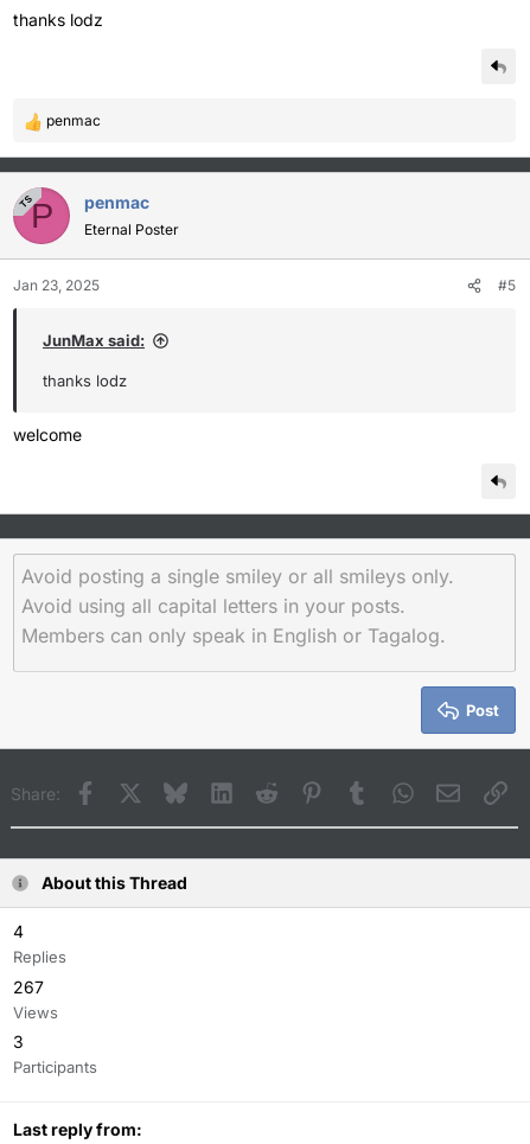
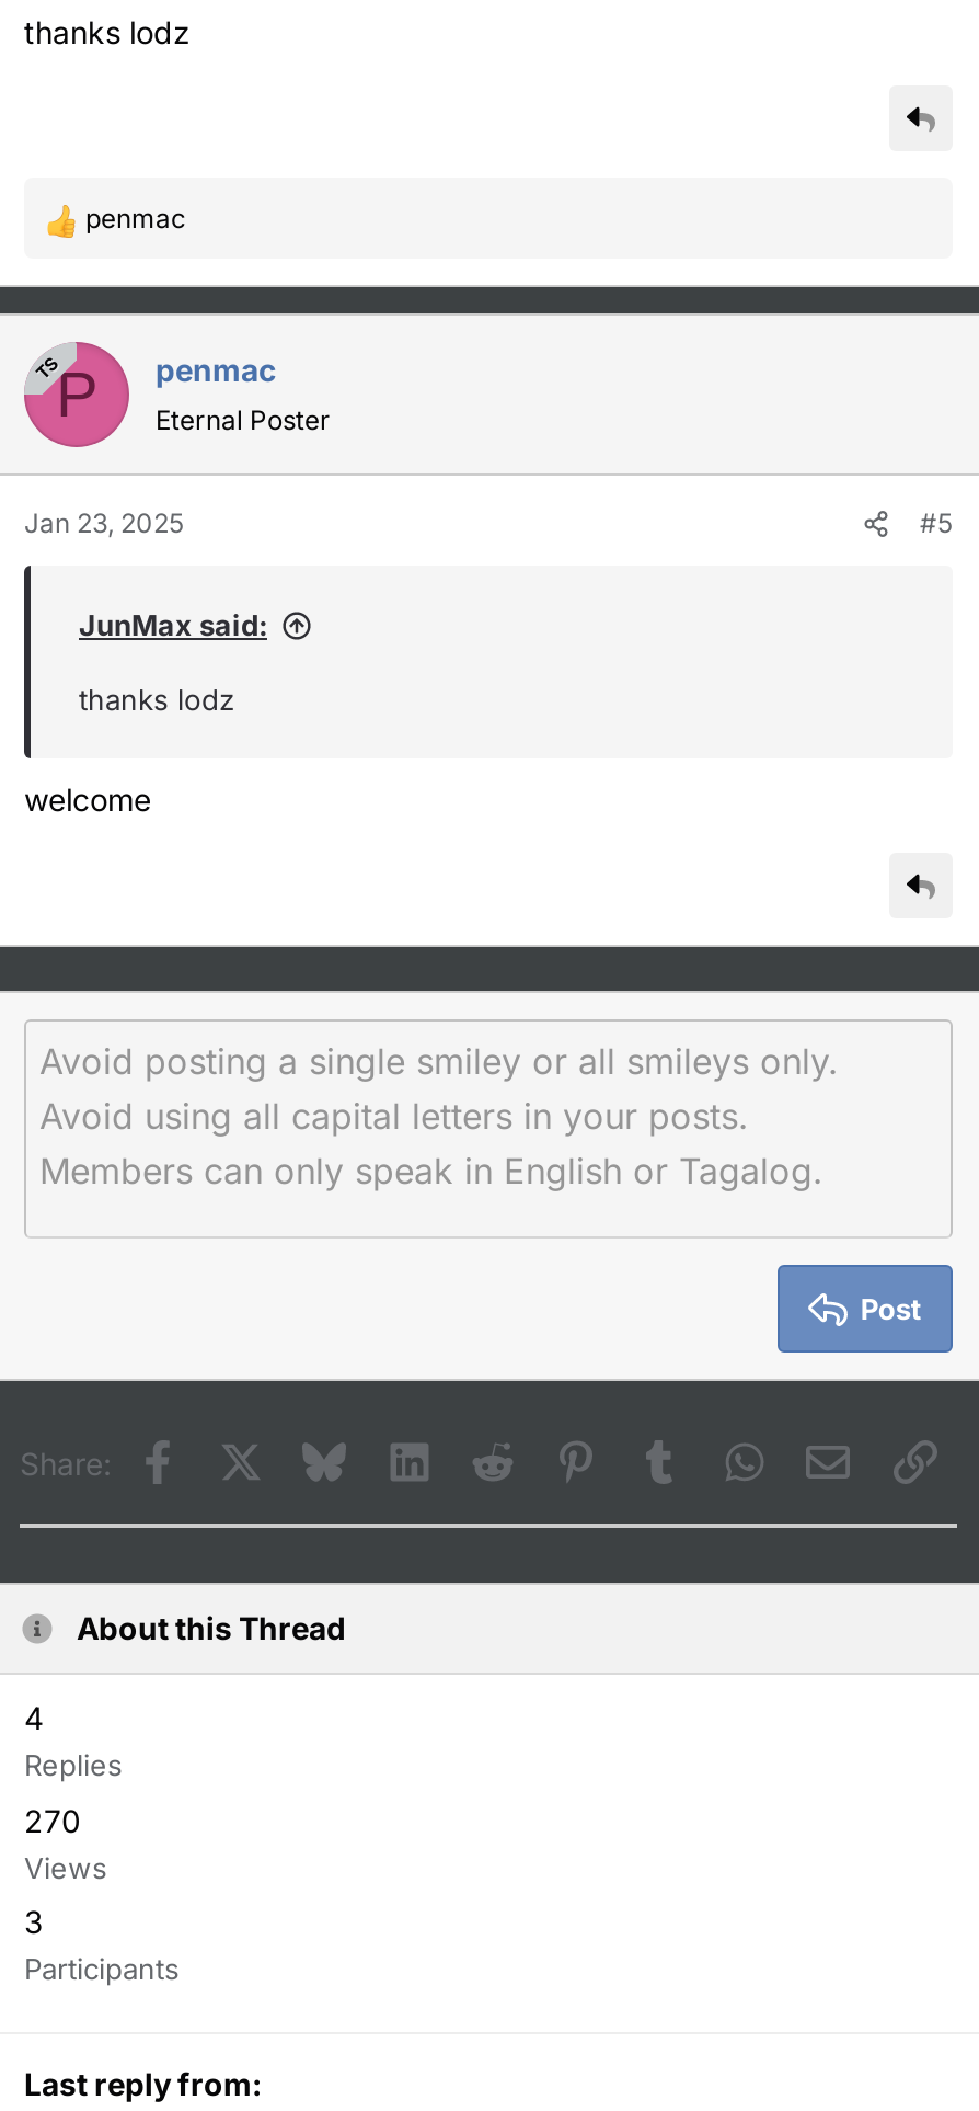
- 267
+ 270
